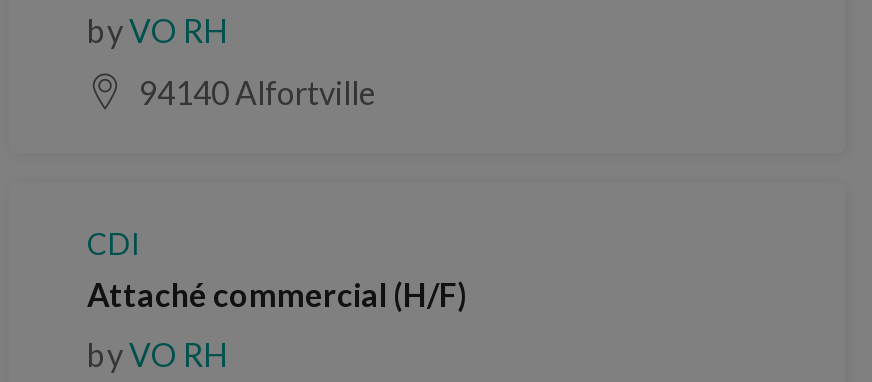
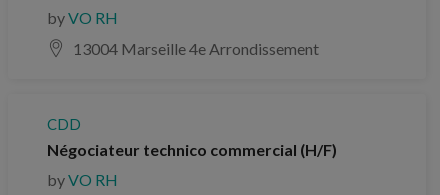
- 94140 Alfortville
+ 13004 Marseille 4e Arrondissement

- CDI
- Attaché commercial (H/F)
+ CDD
+ Négociateur technico commercial (H/F)
